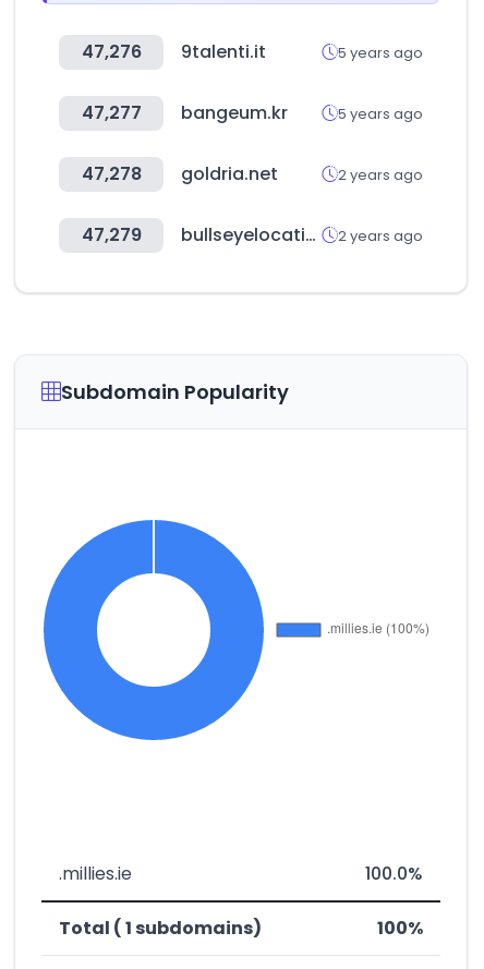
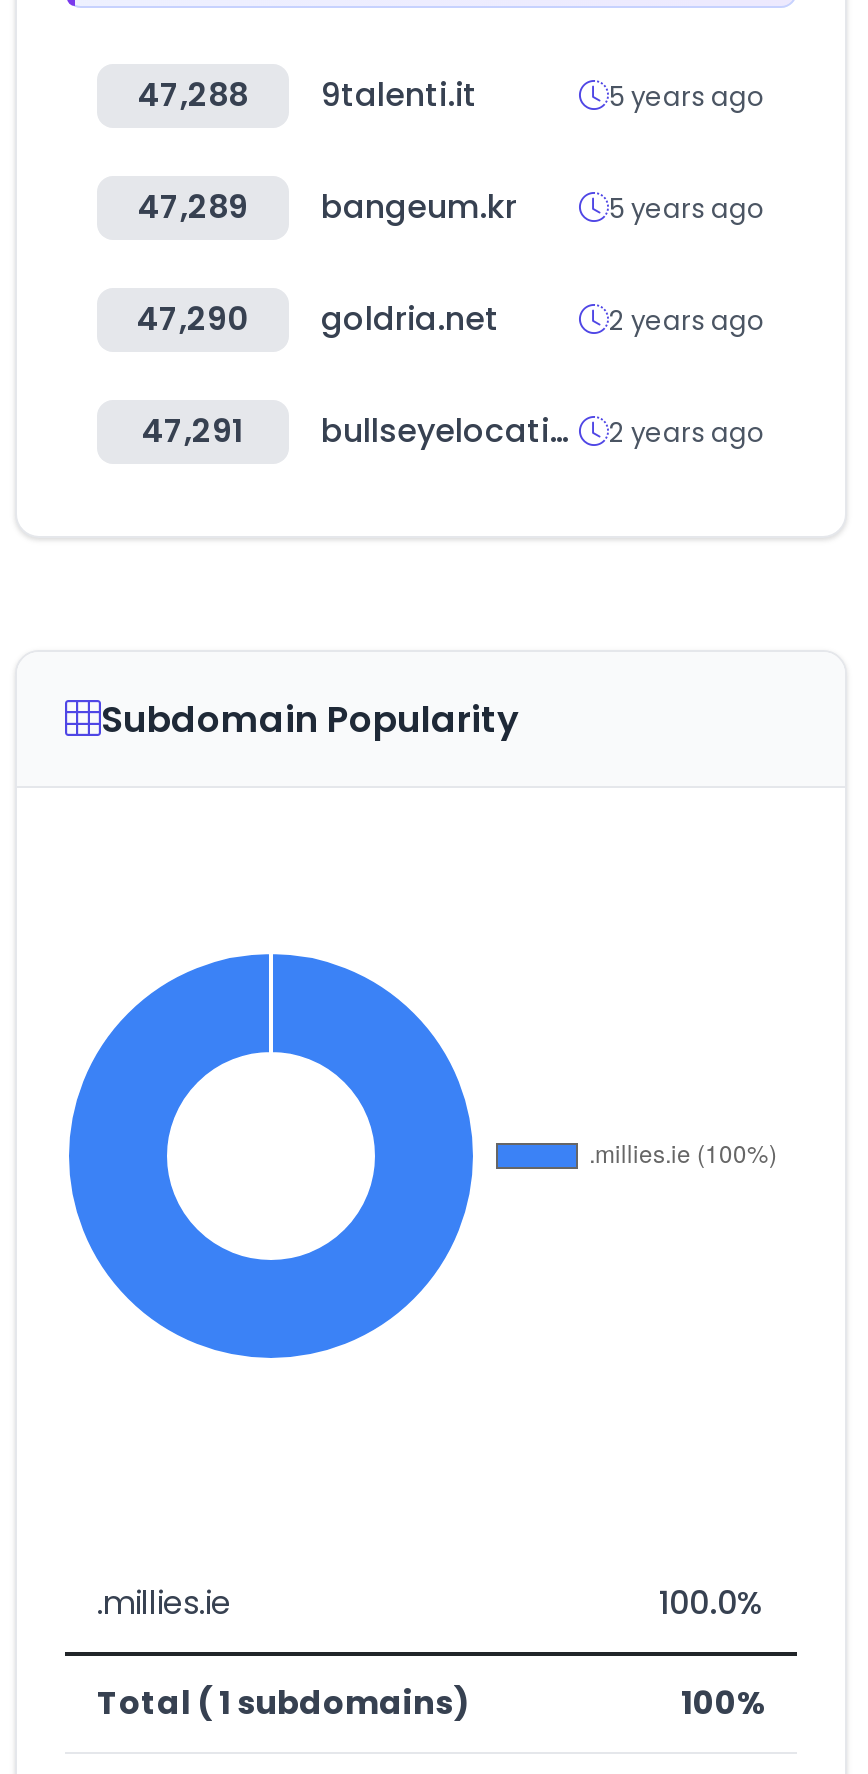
- 47,276 9talenti.it
+ 47,288 9talenti.it

- 47,277 bangeum.kr
+ 47,289 bangeum.kr

- 47,278 goldria.net
+ 47,290 goldria.net

- 47,279
+ 47,291
